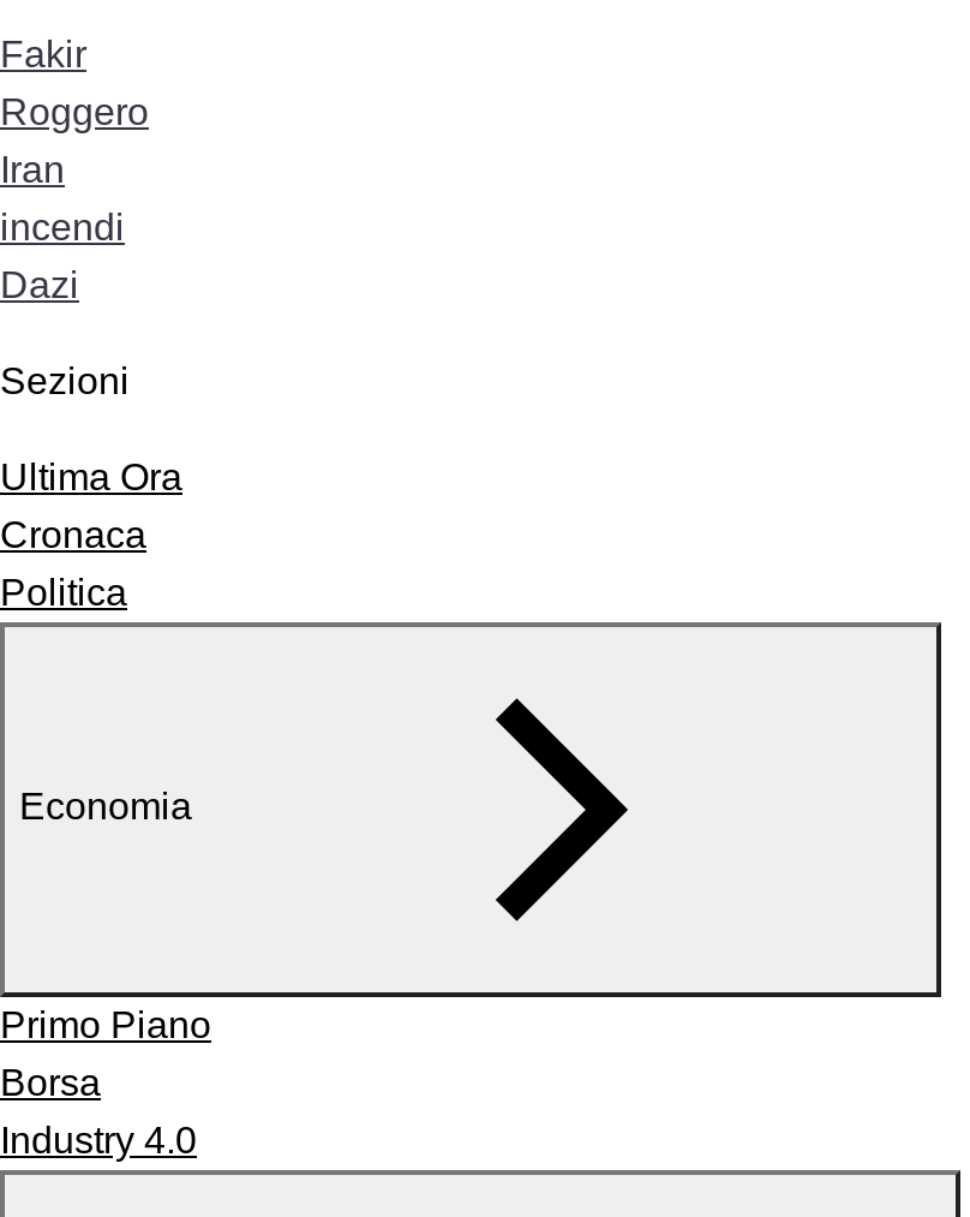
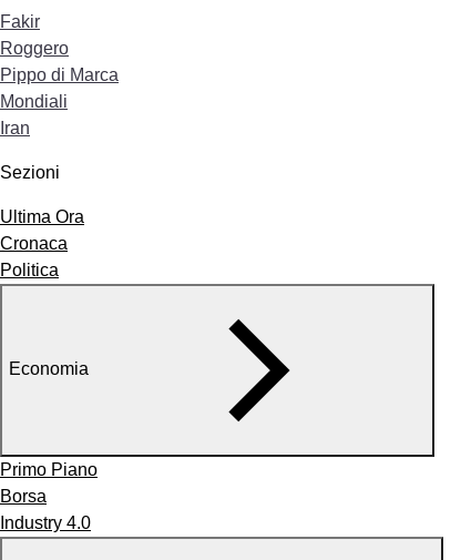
+ Pippo di Marca
+ Mondiali

moved down: Iran

- incendi
- Dazi
